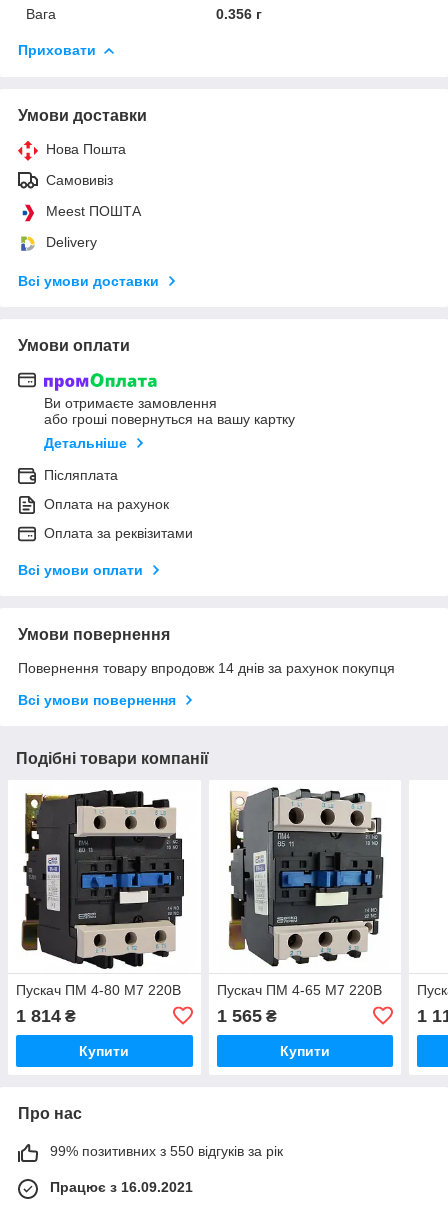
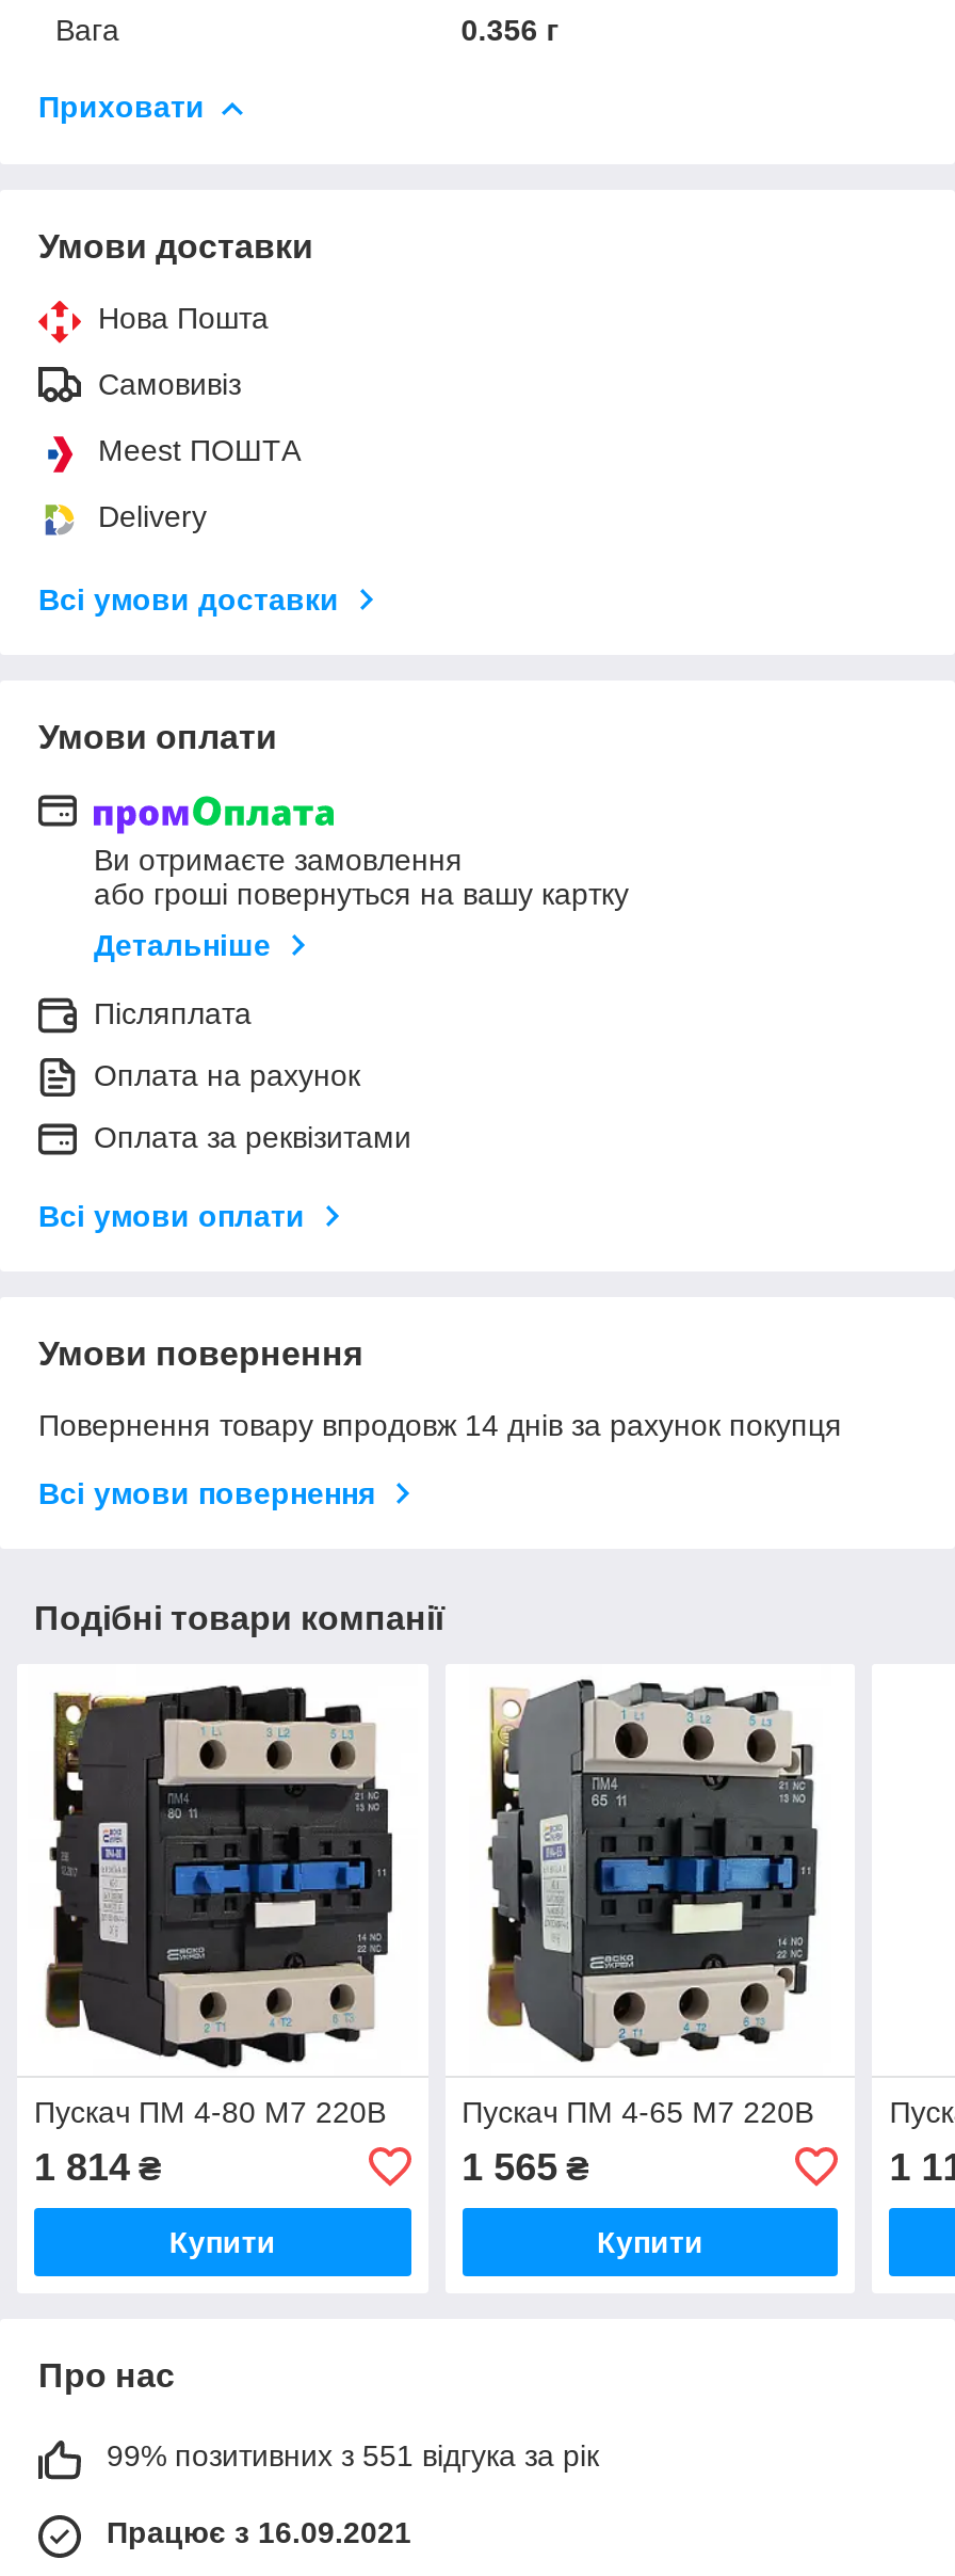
- 99% позитивних з 550 відгуків за рік
+ 99% позитивних з 551 відгука за рік
